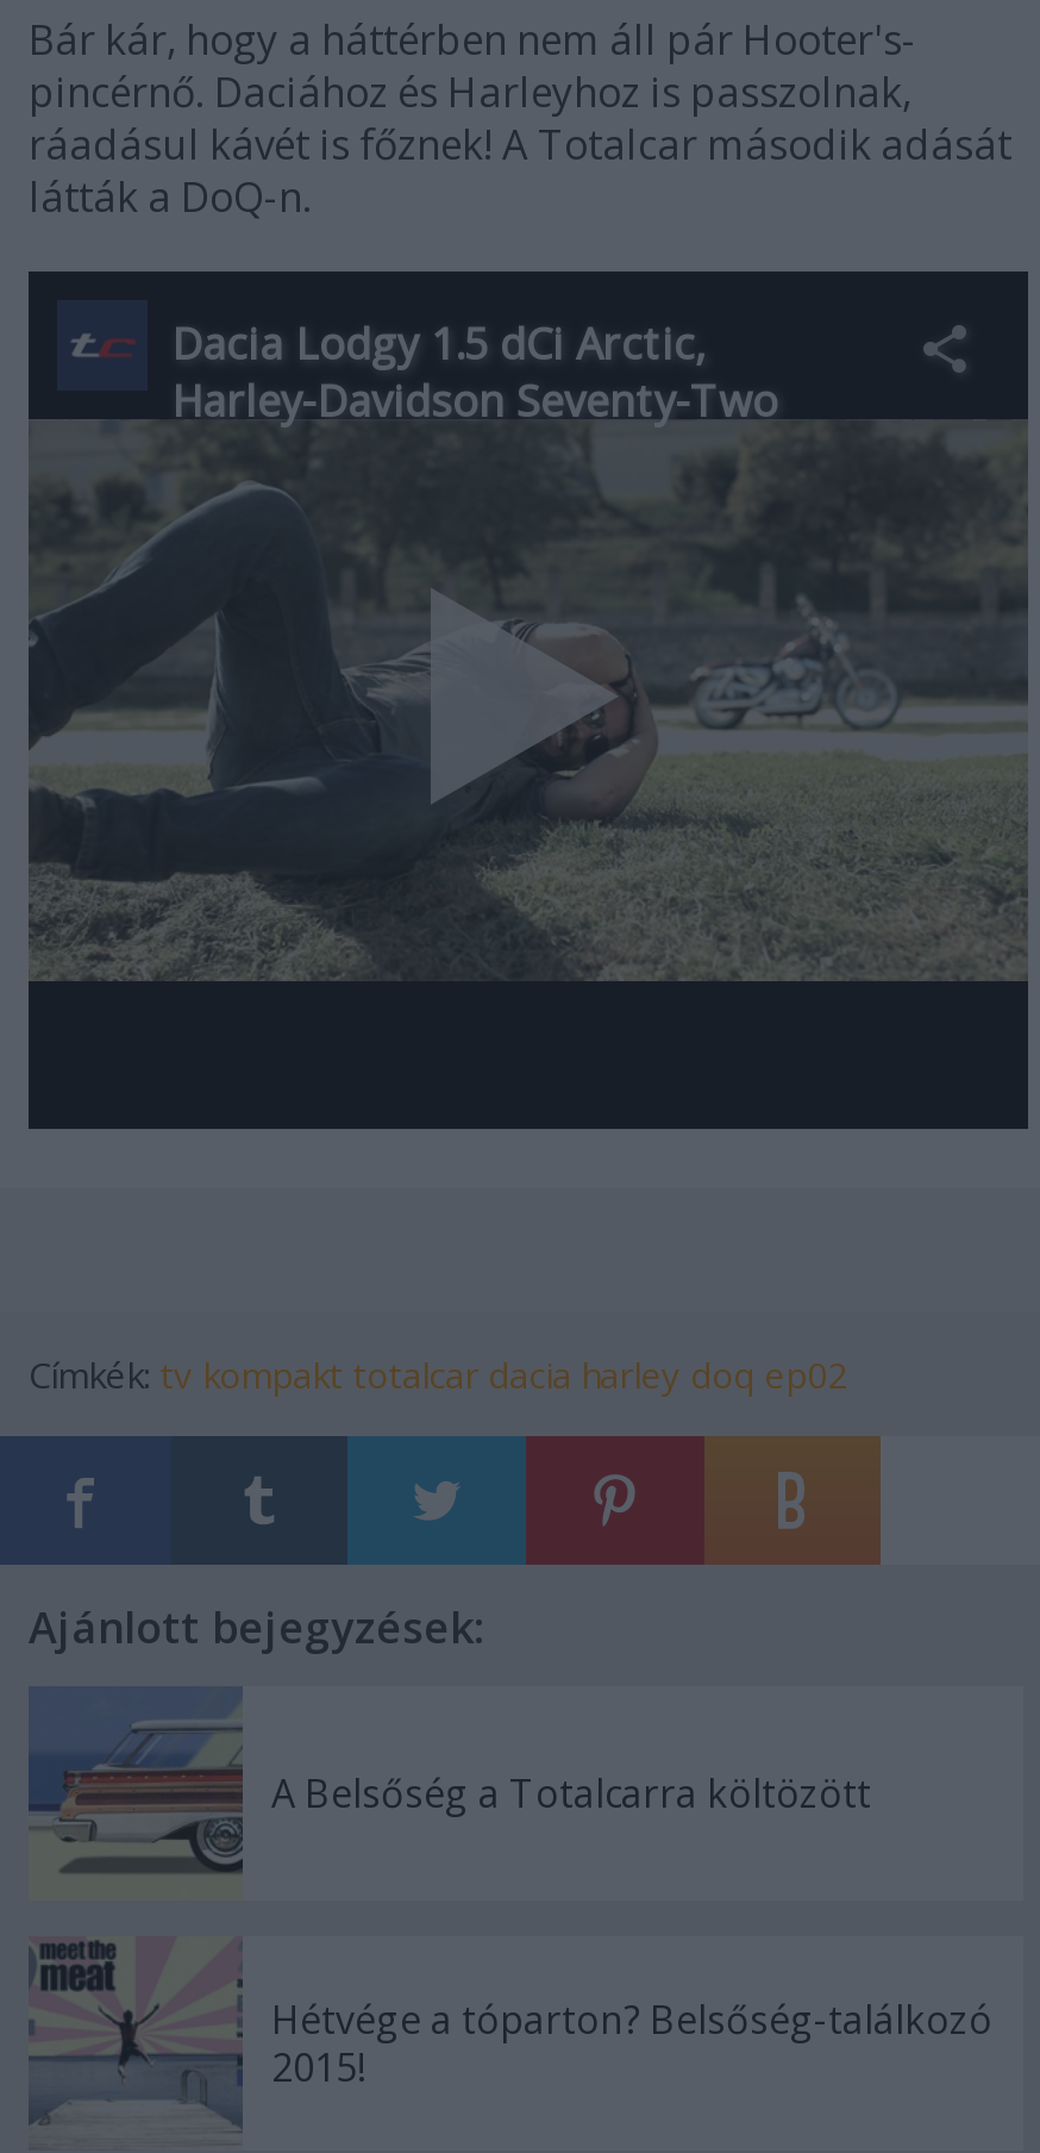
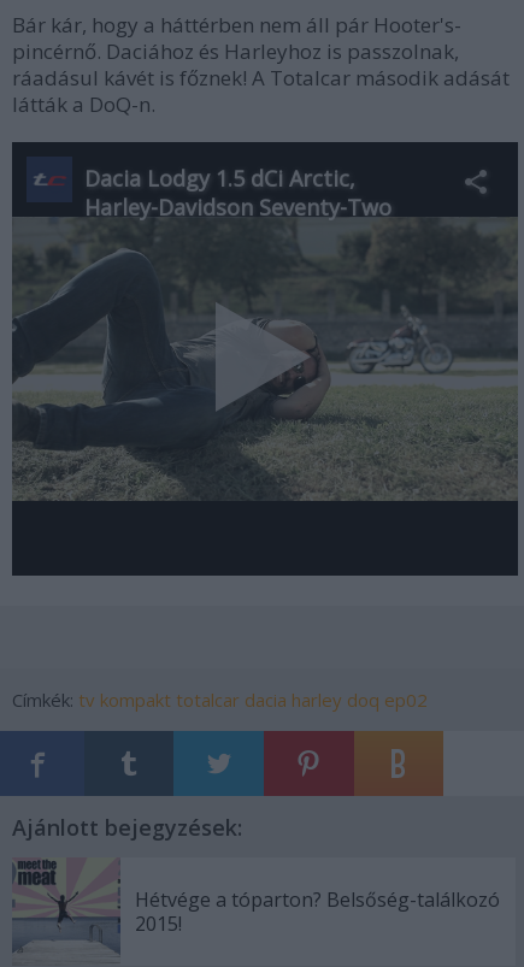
- [image]
- A Belsőség a Totalcarra költözött
